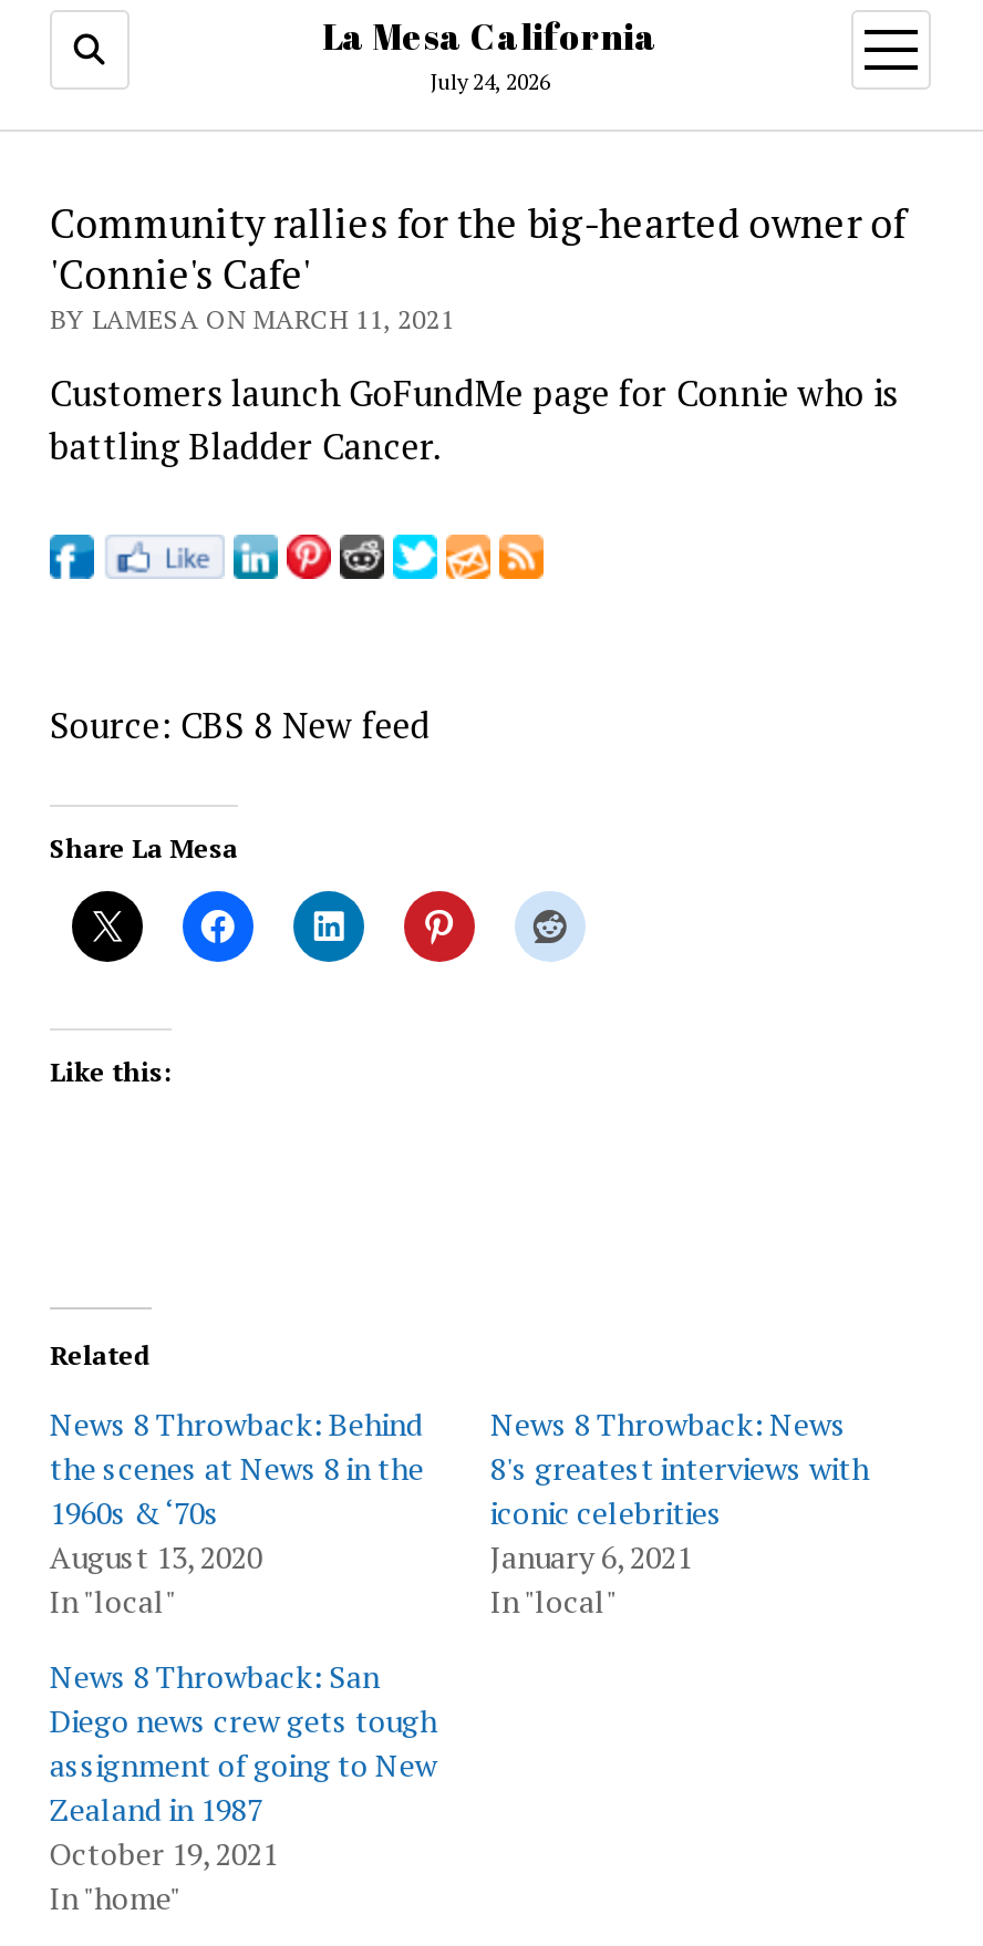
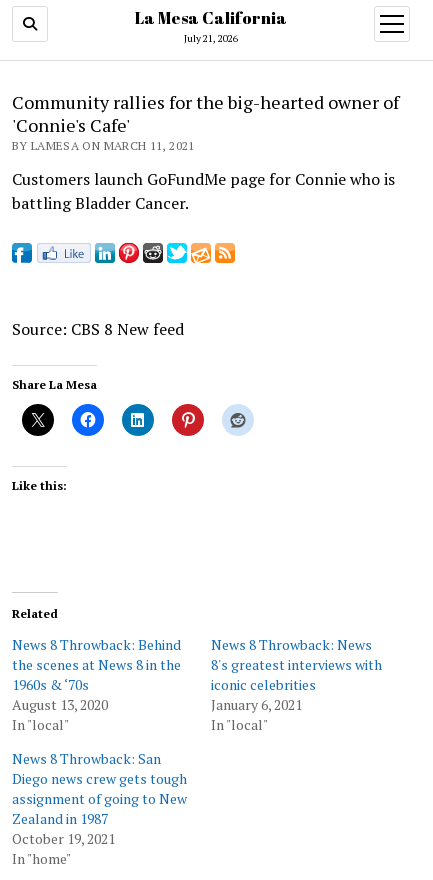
- July 24, 2026
+ July 21, 2026
